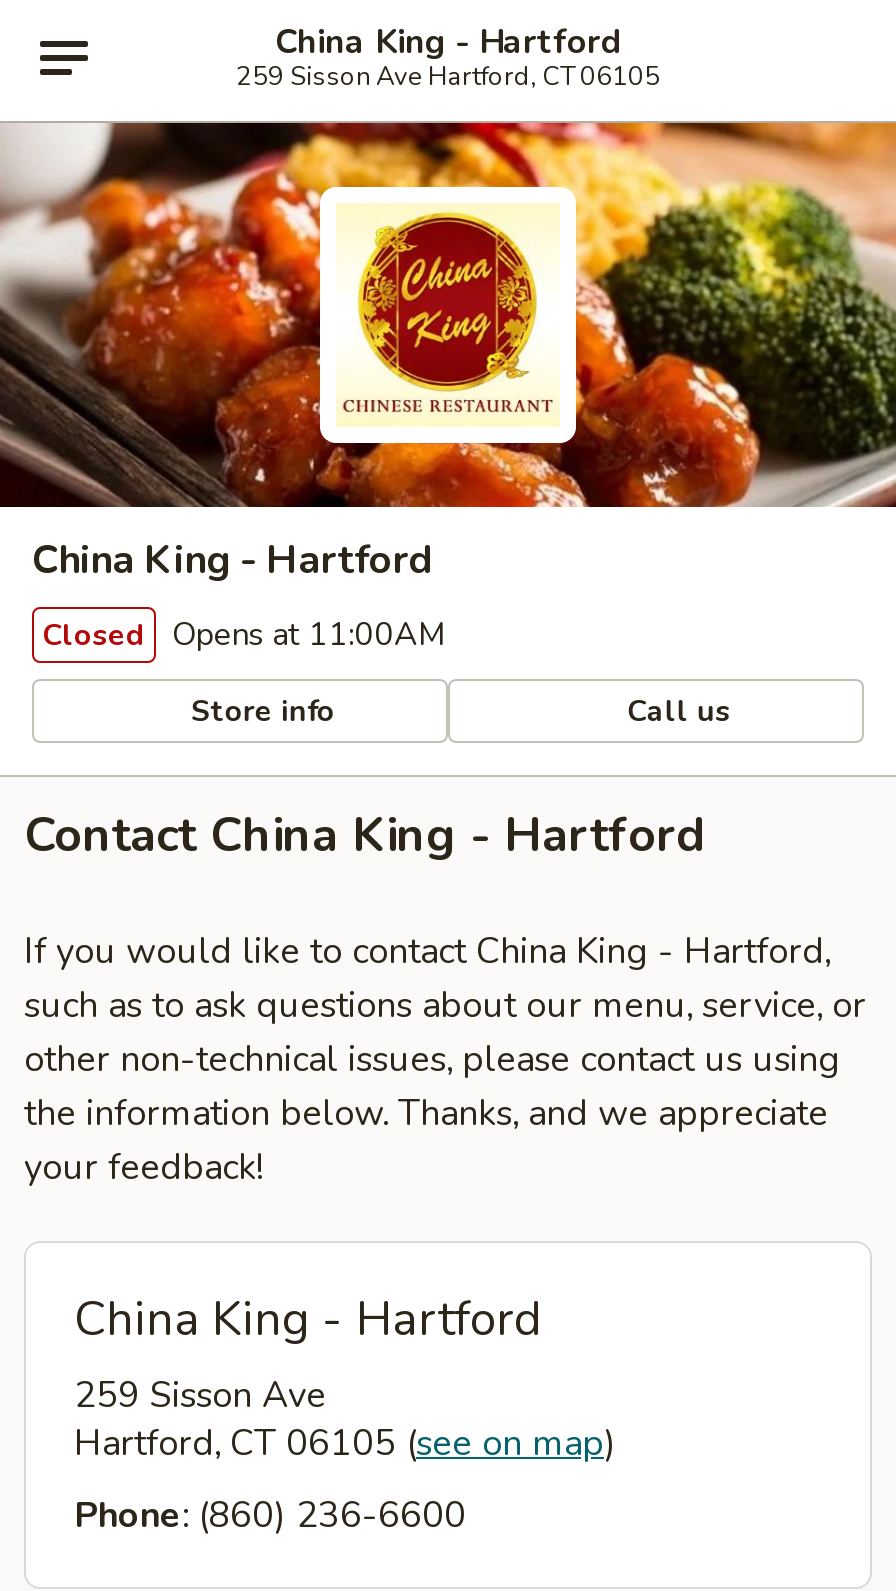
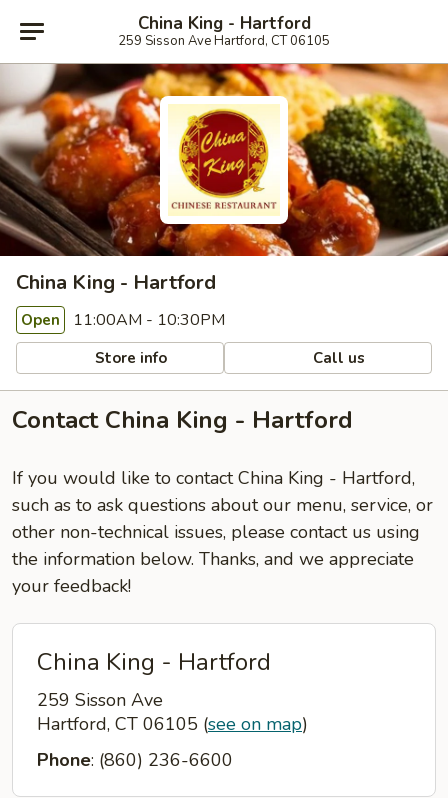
- Closed Opens at 11:00AM
+ Open 11:00AM - 10:30PM
